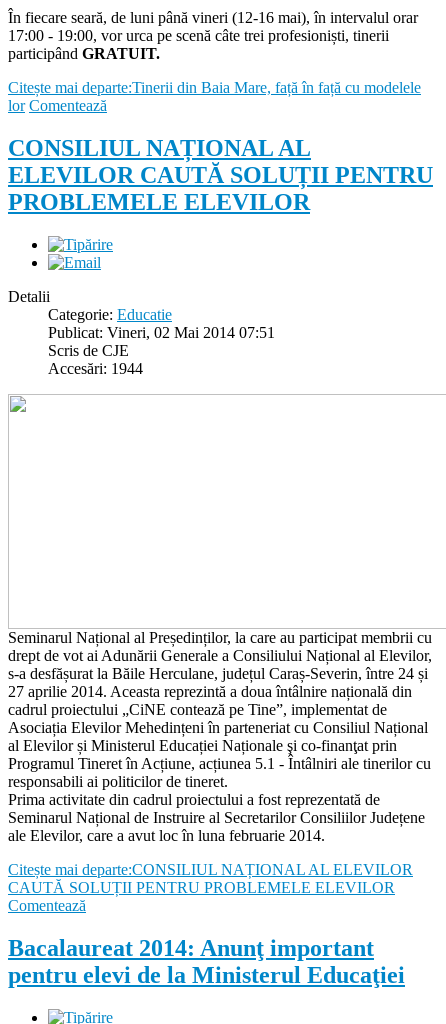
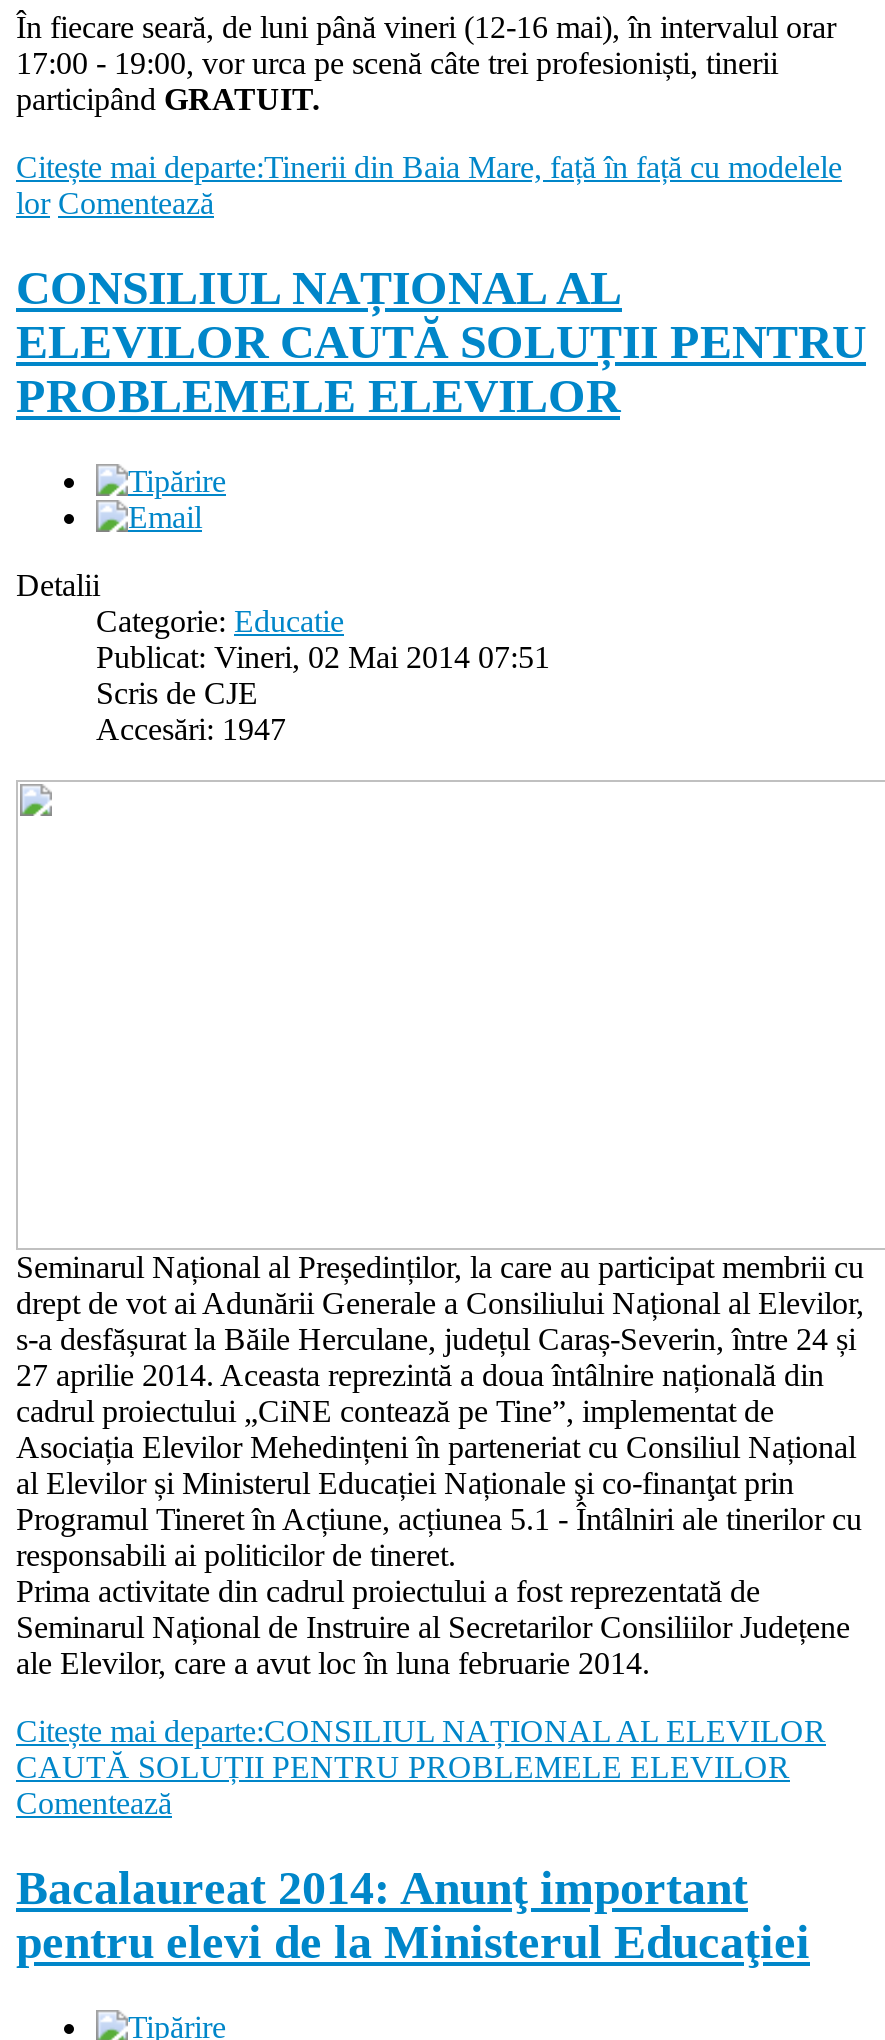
- Accesări: 1944
+ Accesări: 1947
